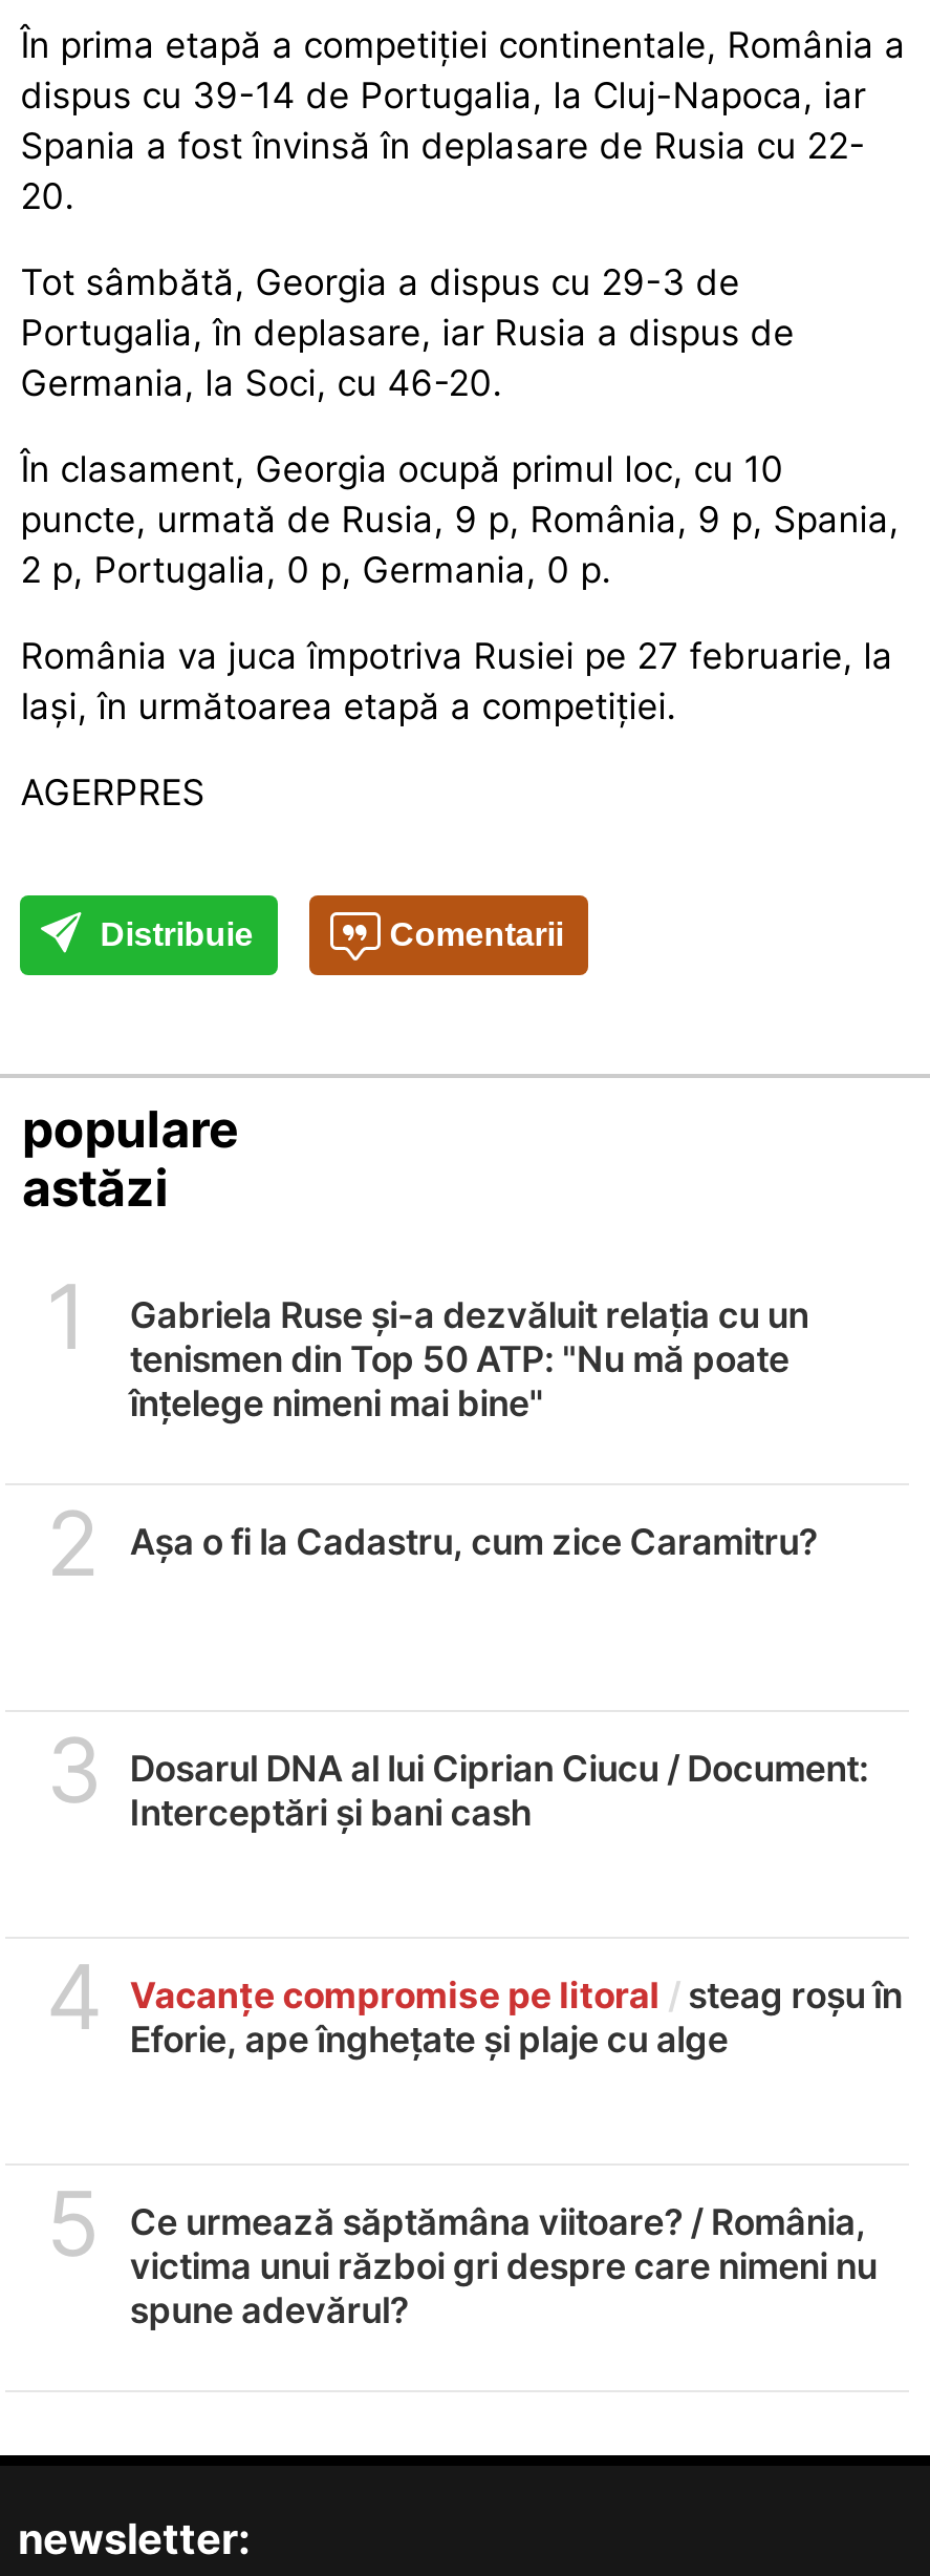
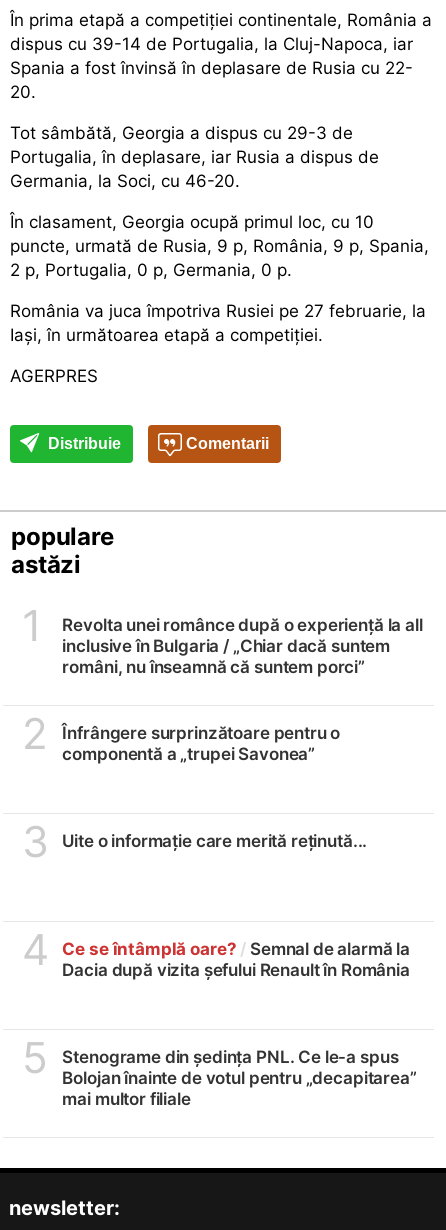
- Gabriela Ruse și-a dezvăluit relația cu un
- tenismen din Top 50 ATP: "Nu mă poate
- înțelege nimeni mai bine"
+ Revolta unei românce după o experiență la all
+ inclusive în Bulgaria / „Chiar dacă suntem
+ români, nu înseamnă că suntem porci”

- Așa o fi la Cadastru, cum zice Caramitru?
+ Înfrângere surprinzătoare pentru o
+ componentă a „trupei Savonea”

- Dosarul DNA al lui Ciprian Ciucu / Document:
- Interceptări și bani cash
+ Uite o informație care merită reținută...

- Vacanțe compromise pe litoral / steag roșu în
- Eforie, ape înghețate și plaje cu alge
+ Ce se întâmplă oare? / Semnal de alarmă la
+ Dacia după vizita șefului Renault în România

- Ce urmează săptămâna viitoare? / România,
- victima unui război gri despre care nimeni nu
- spune adevărul?
+ Stenograme din ședința PNL. Ce le-a spus
+ Bolojan înainte de votul pentru „decapitarea”
+ mai multor filiale
